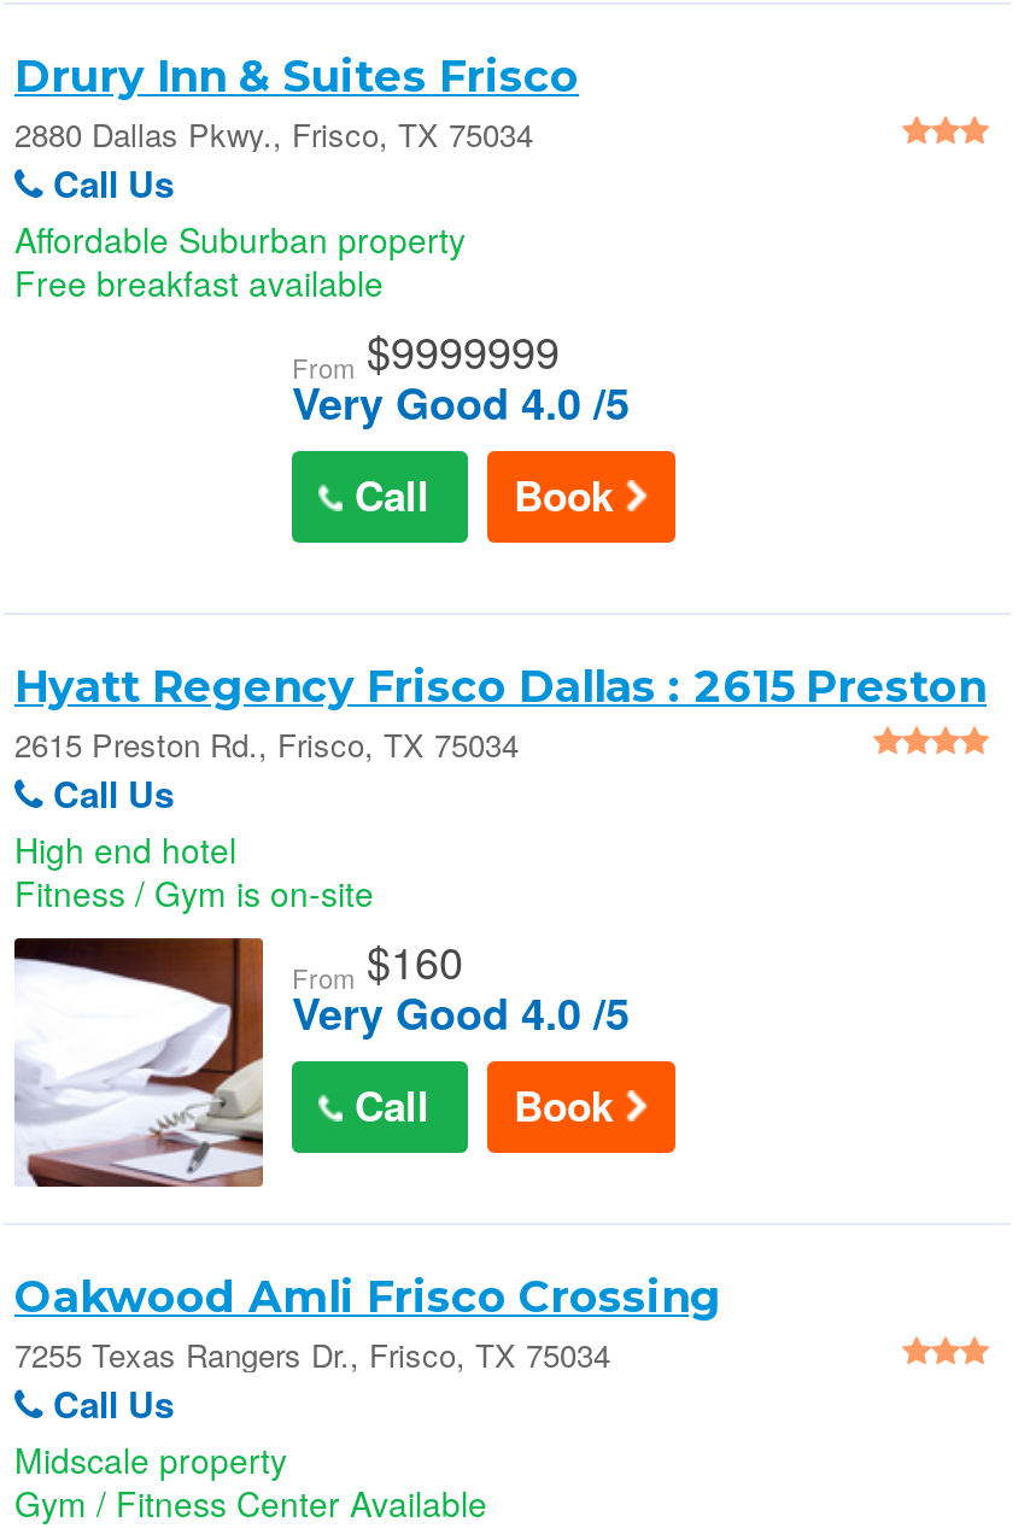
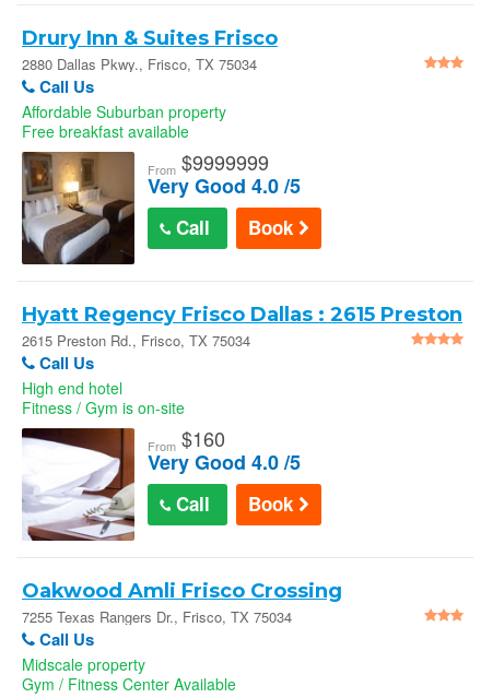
+ [image]
